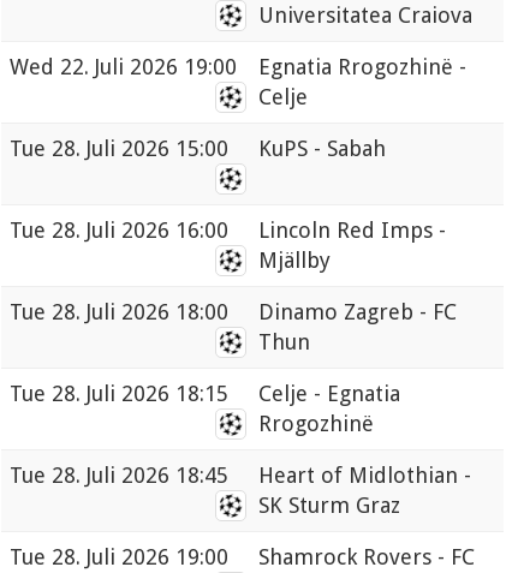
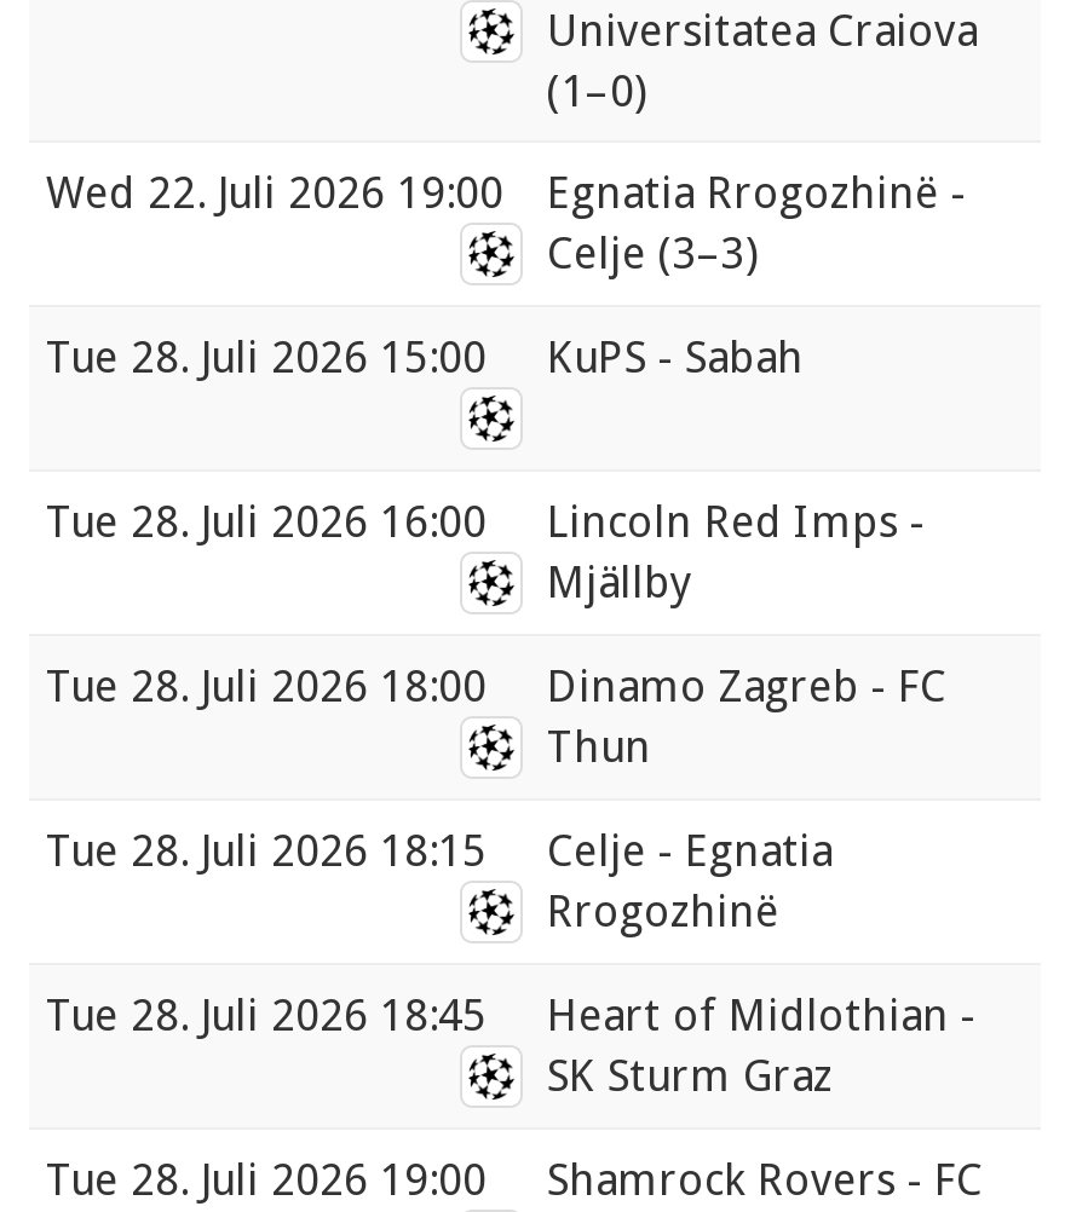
+ (1–0)

- Celje
+ Celje (3–3)
